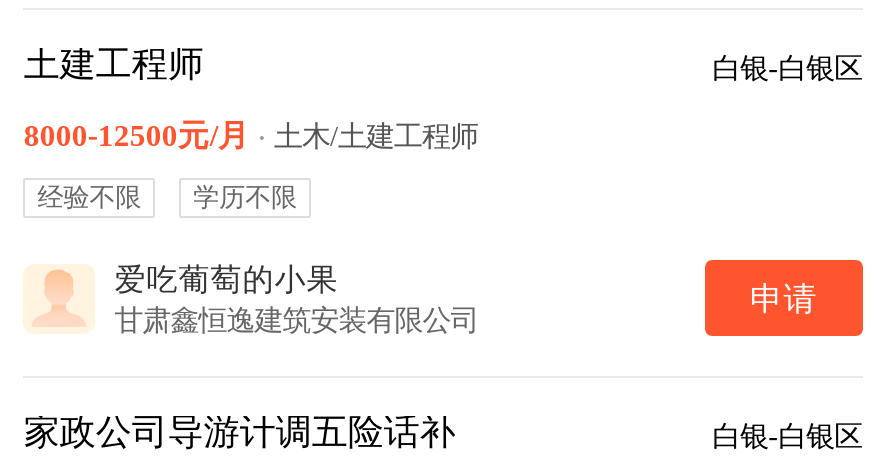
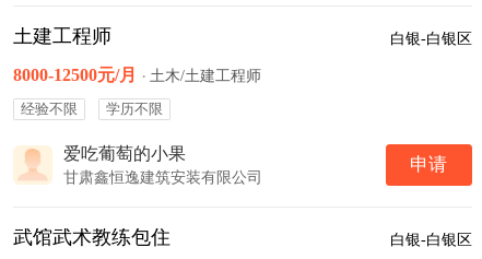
- 家政公司导游计调五险话补
+ 武馆武术教练包住
